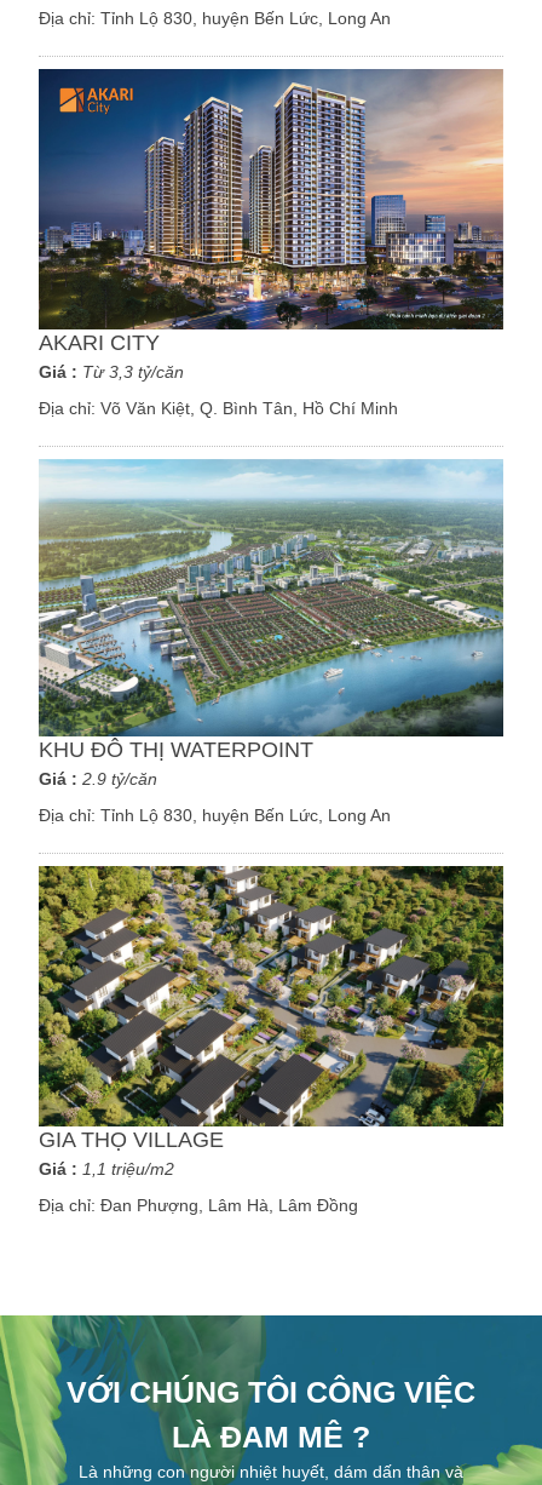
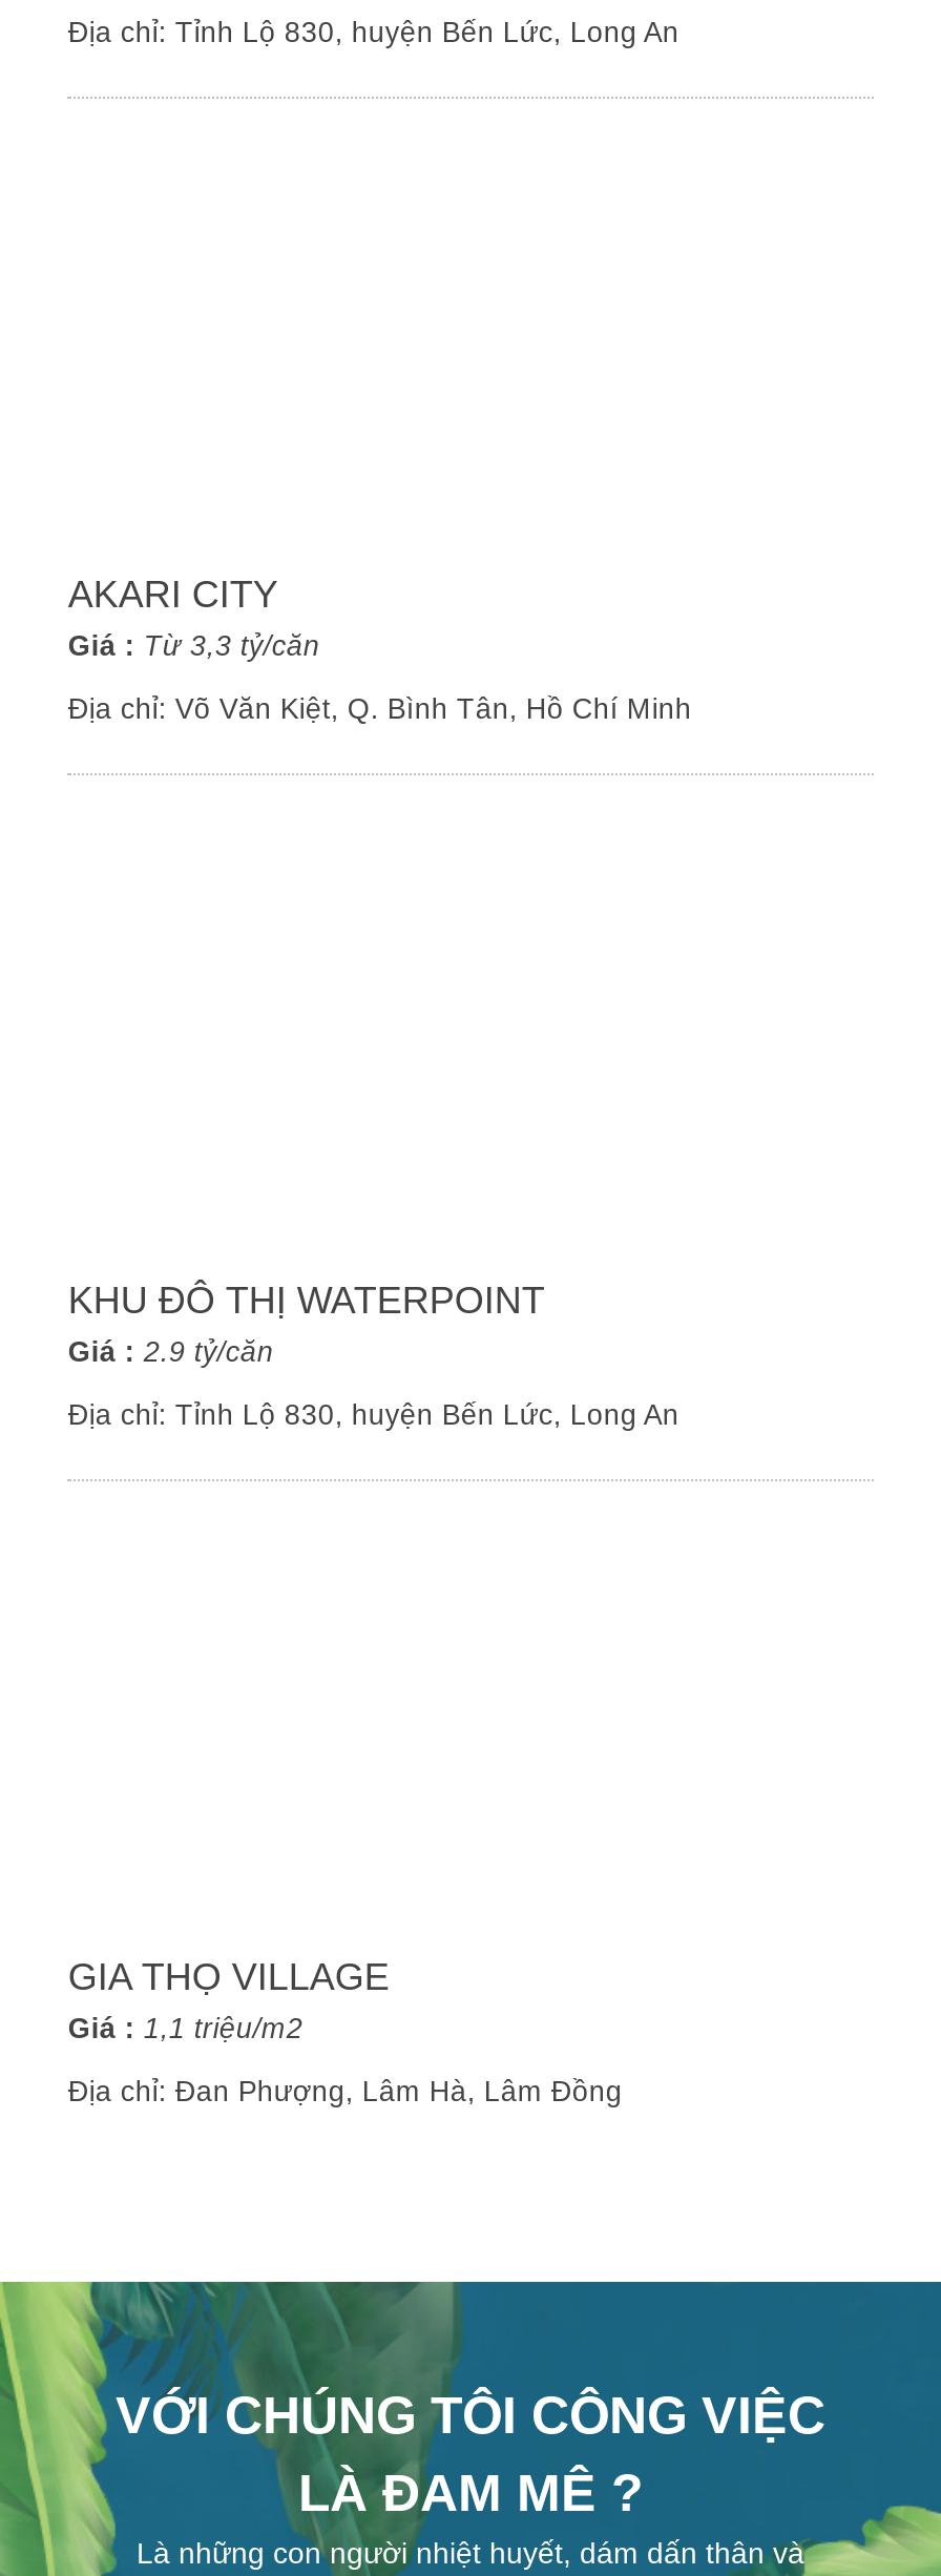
- [image]

- [image]

- [image]
